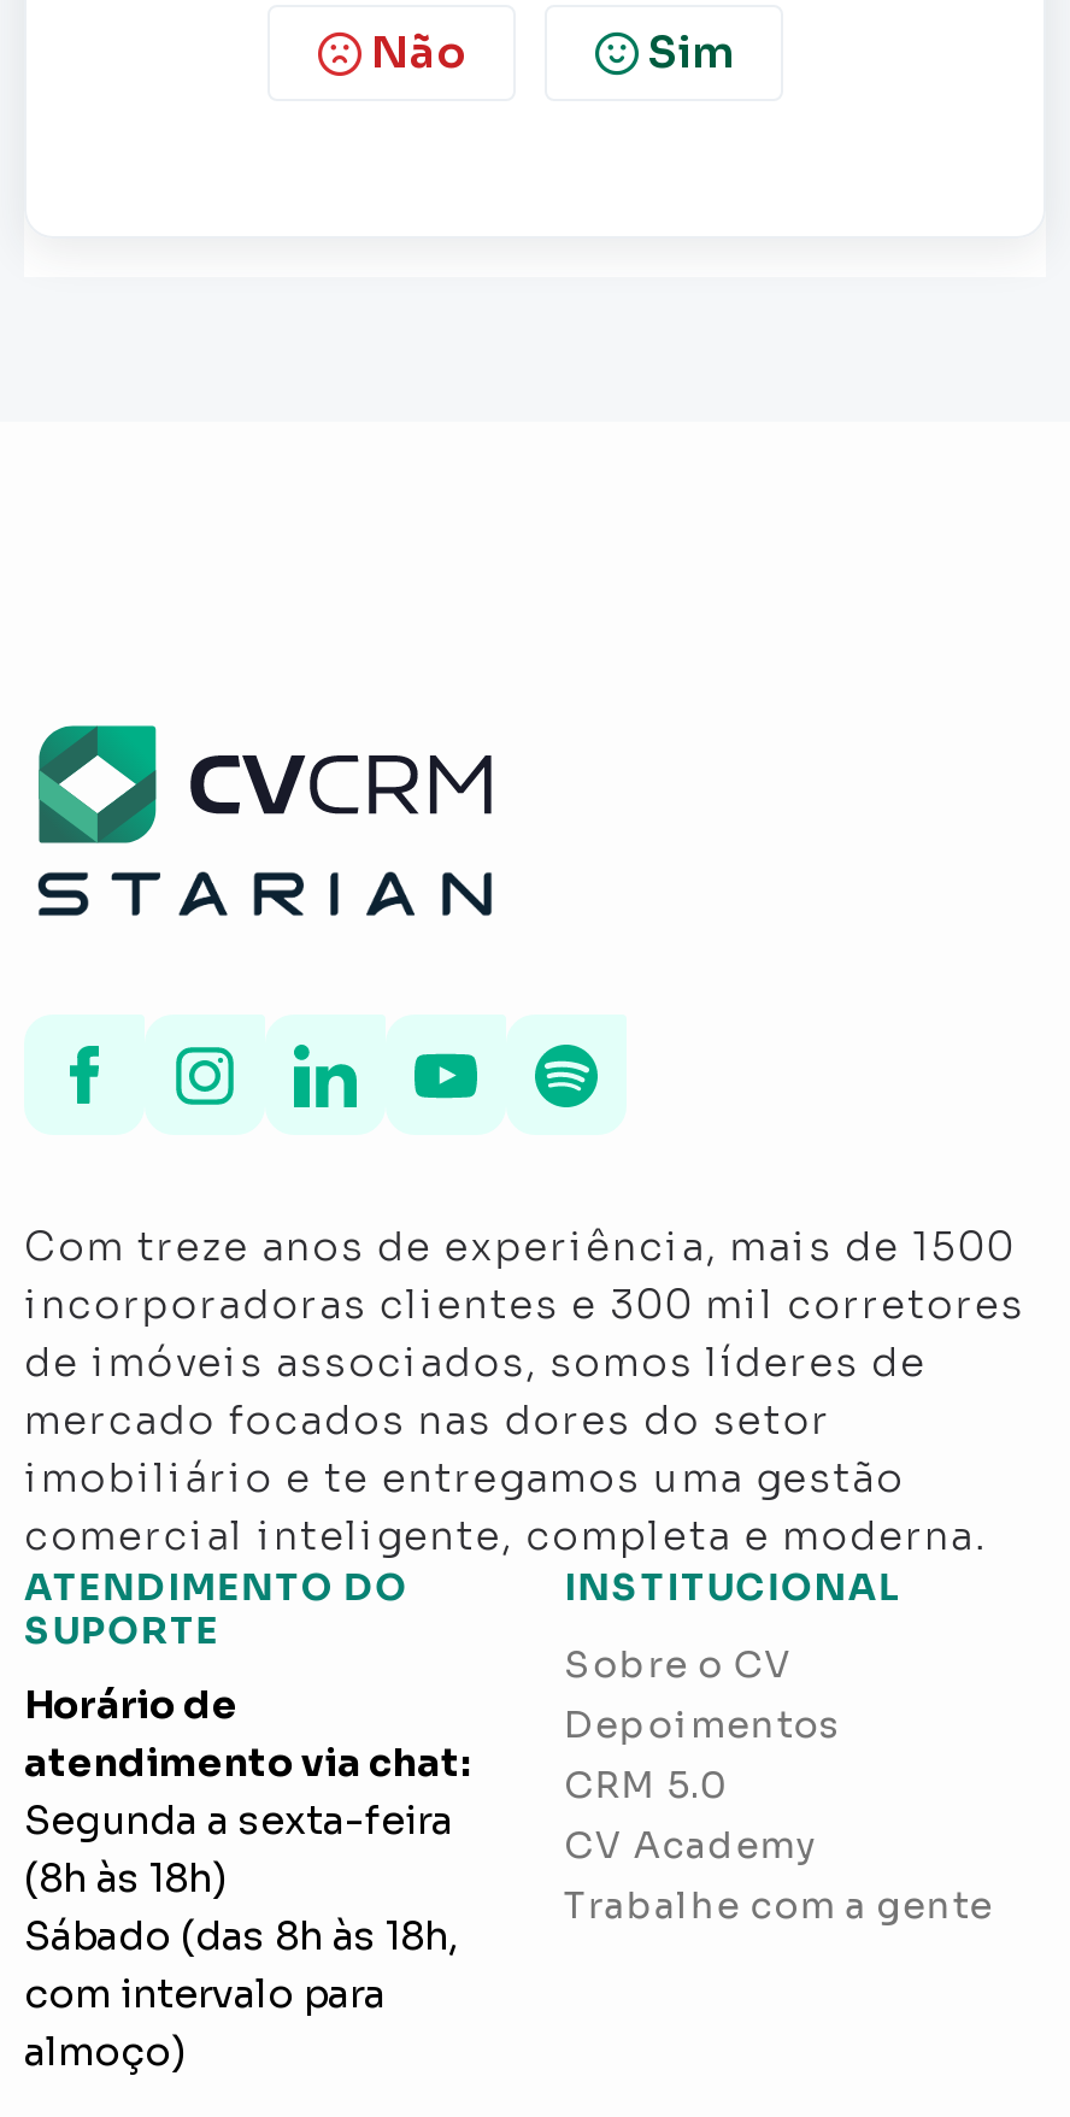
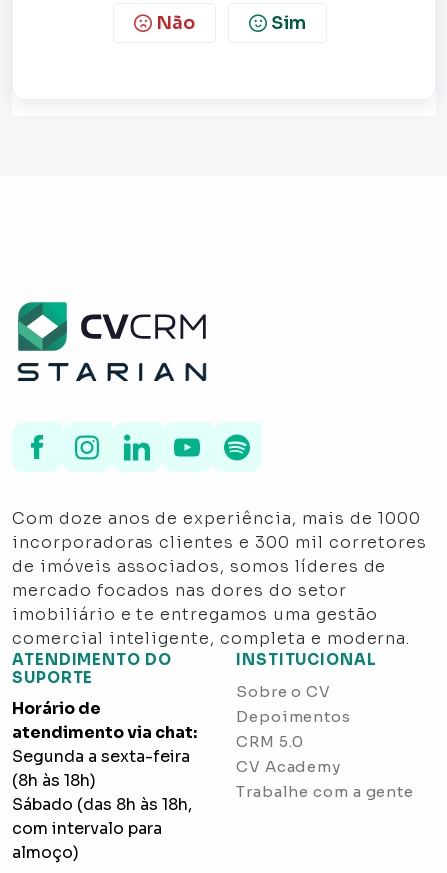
- Com treze anos de experiência, mais de 1500
+ Com doze anos de experiência, mais de 1000
